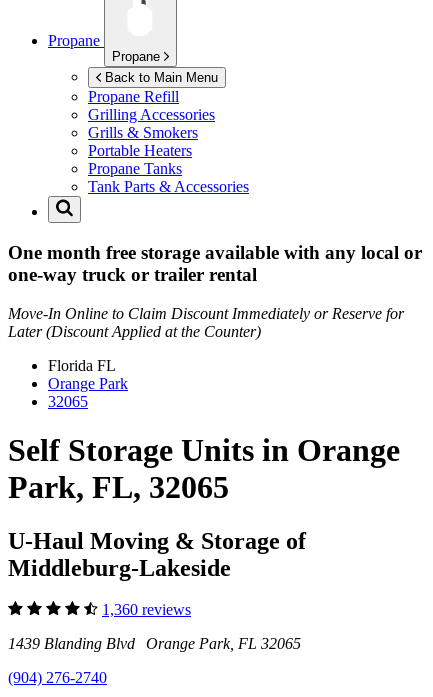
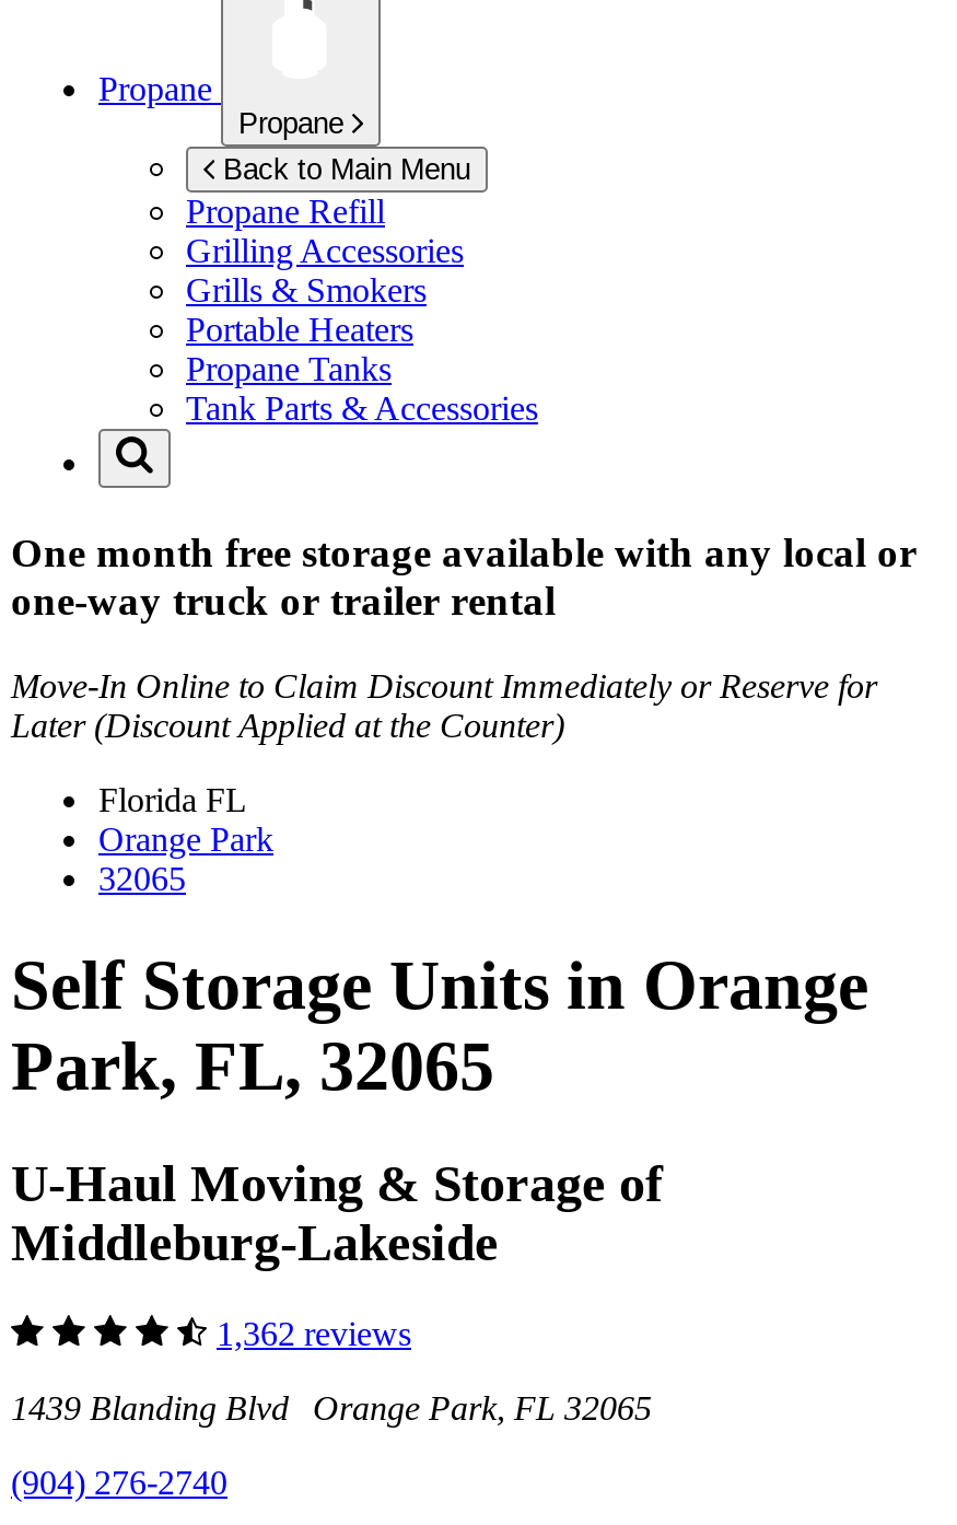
- 1,360 reviews
+ 1,362 reviews
